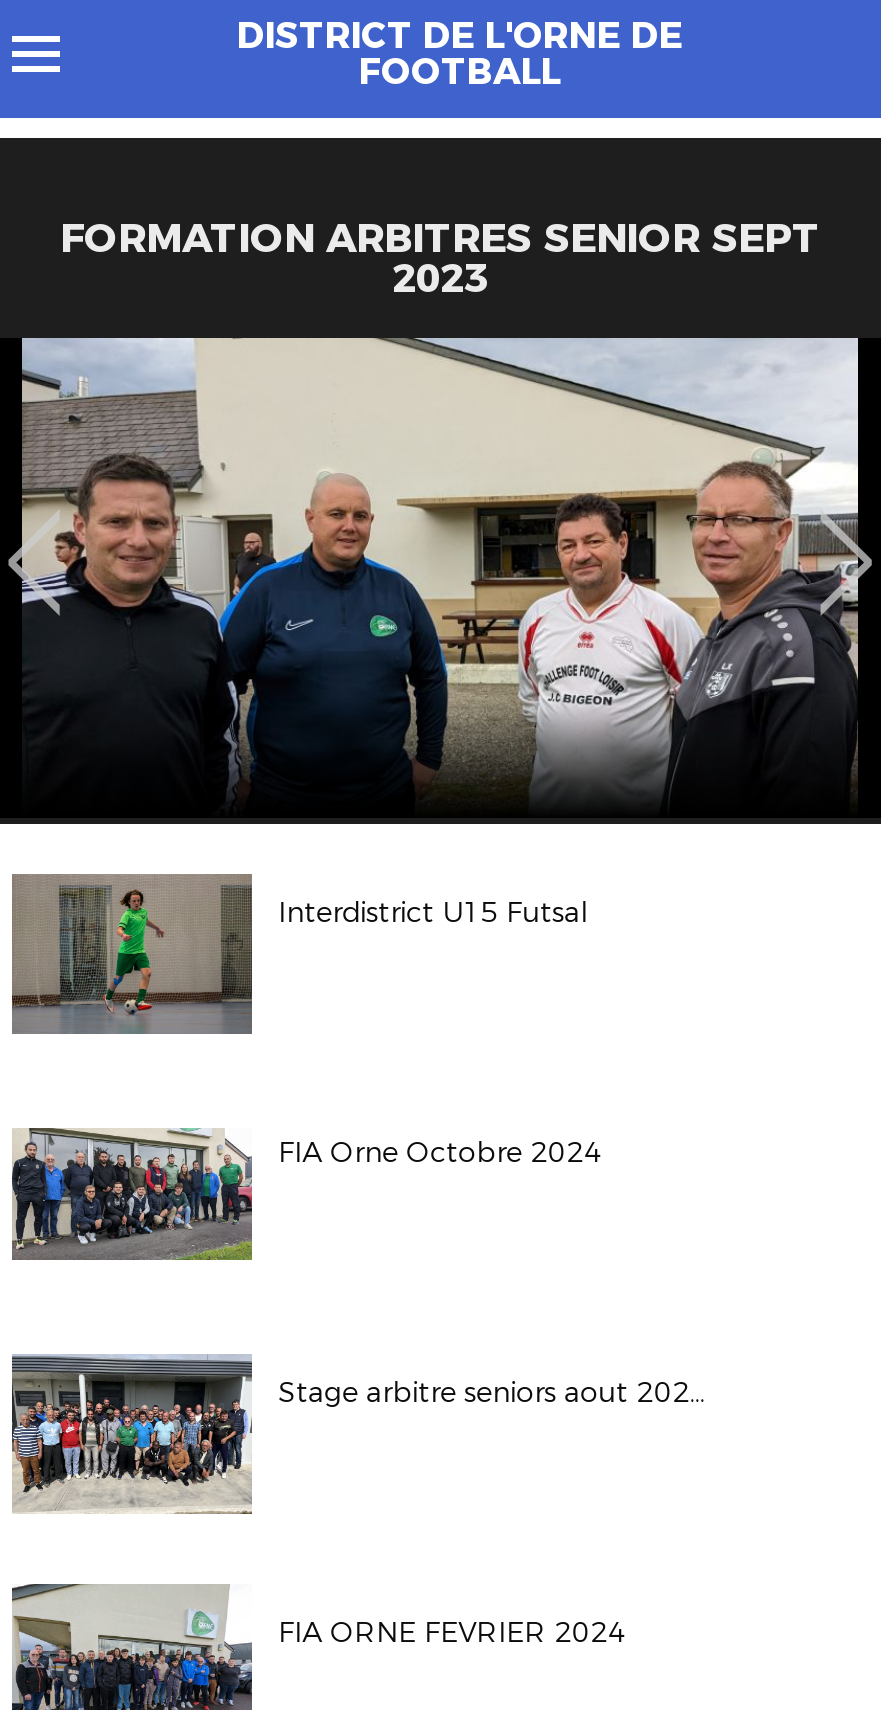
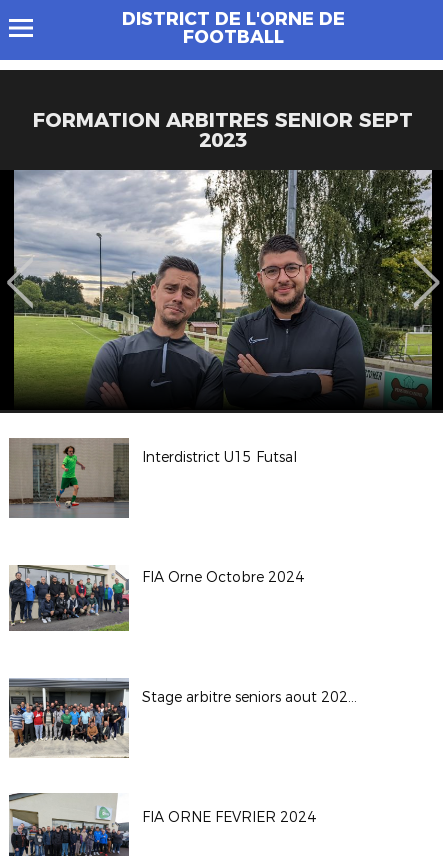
- [image]
+ [image]
